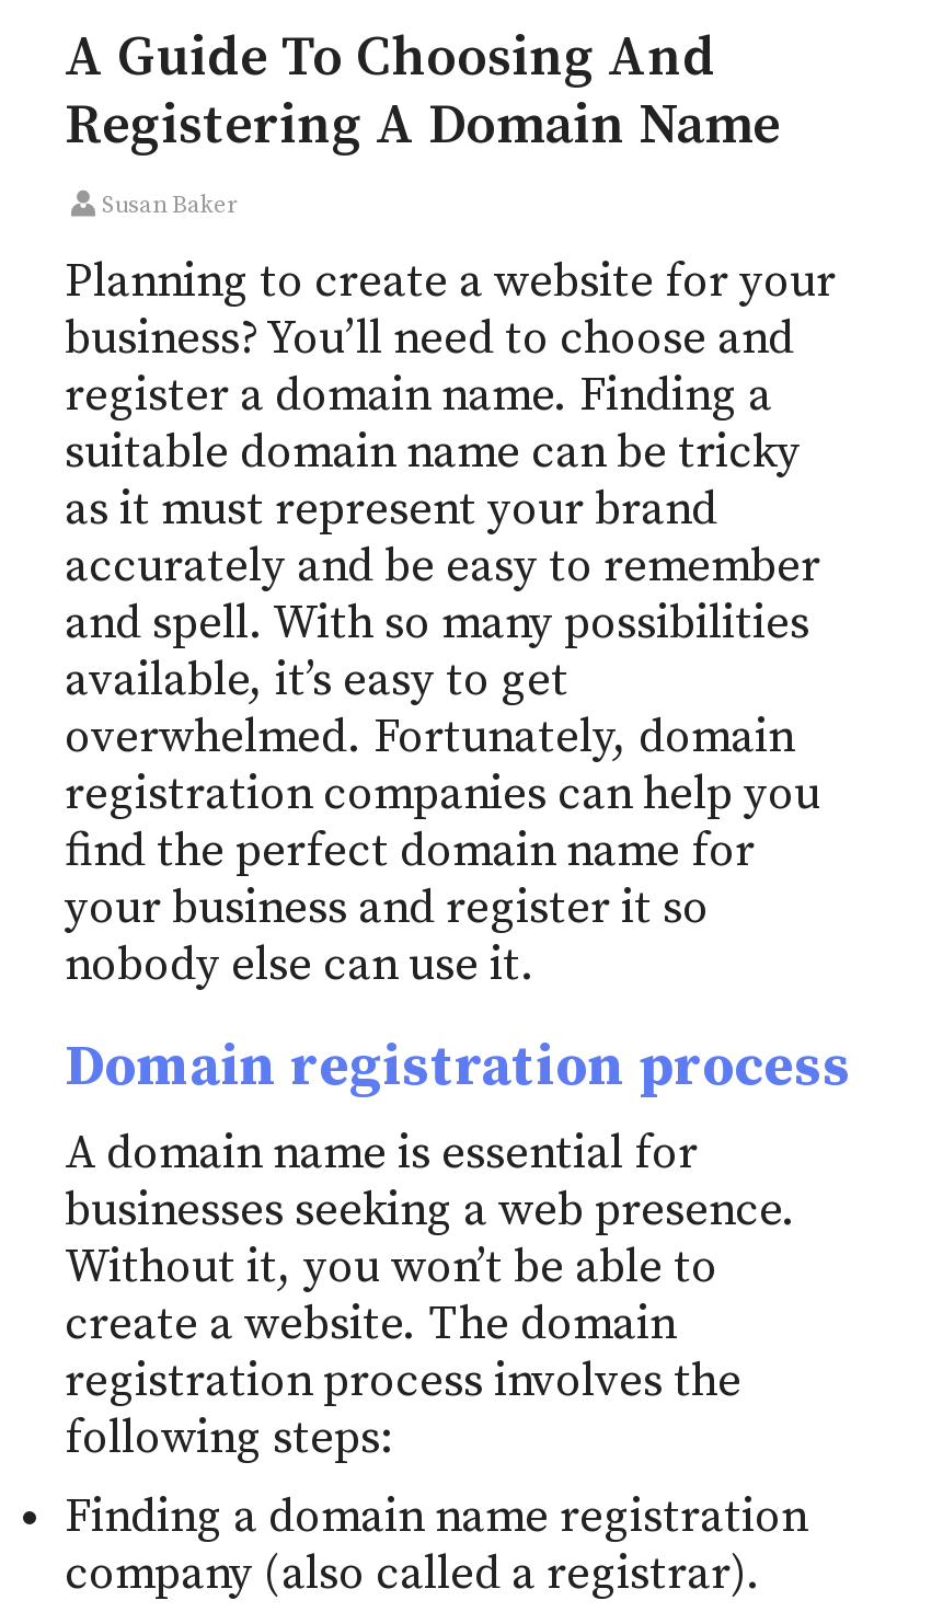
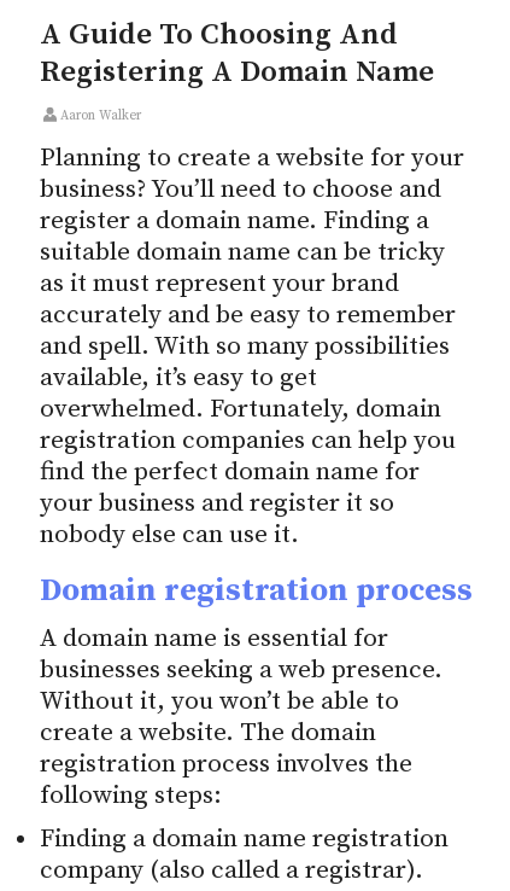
- Susan Baker
+ Aaron Walker
